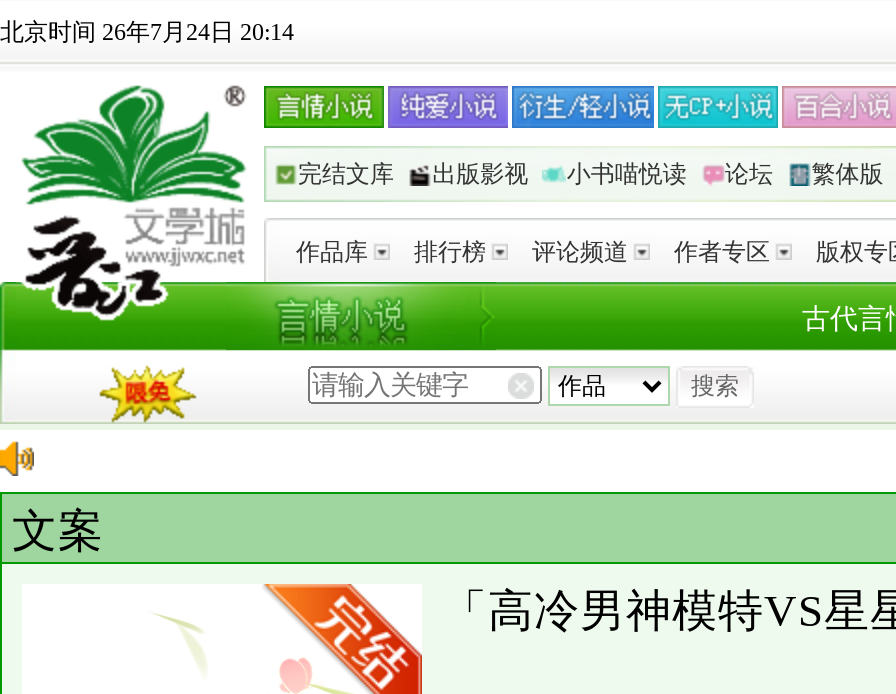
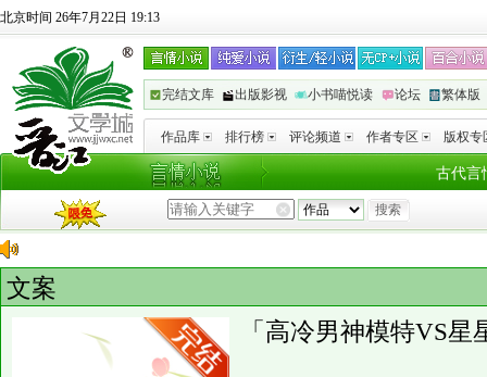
- 北京时间 26年7月24日 20:14
+ 北京时间 26年7月22日 19:13
